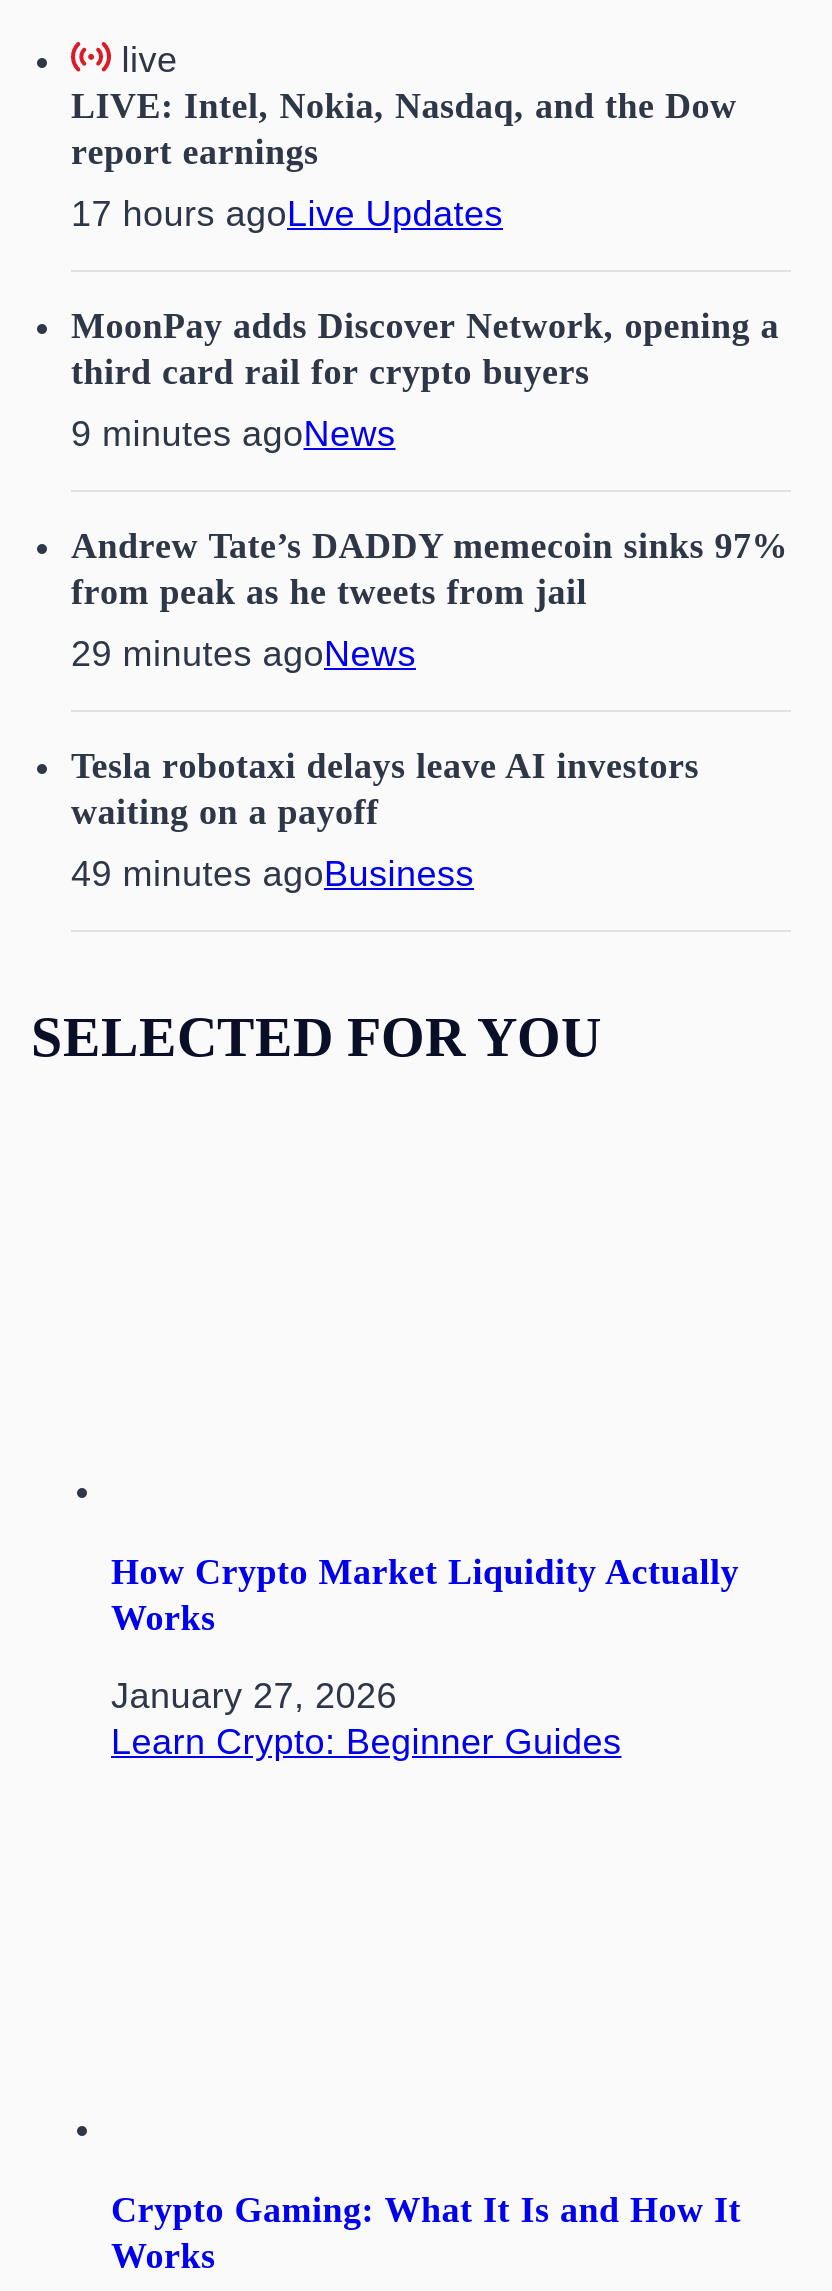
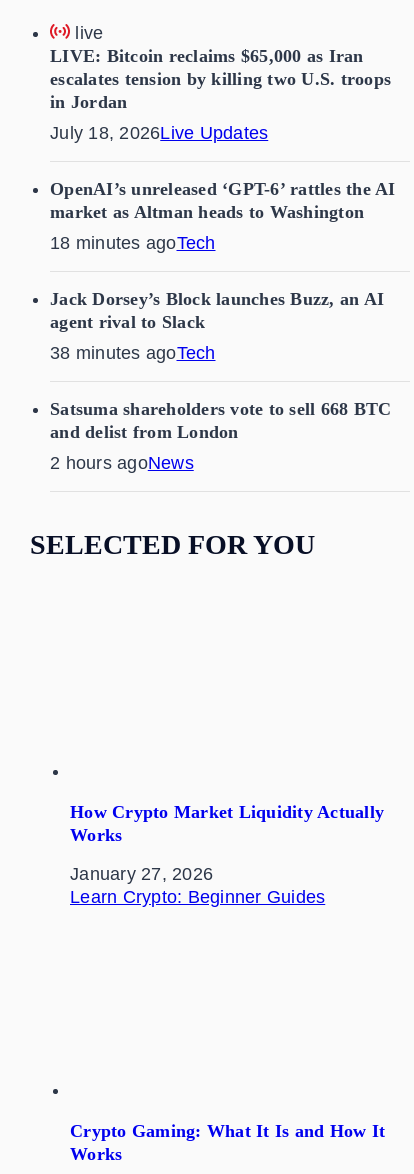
- LIVE: Intel, Nokia, Nasdaq, and the Dow
- report earnings
+ LIVE: Bitcoin reclaims $65,000 as Iran
+ escalates tension by killing two U.S. troops
+ in Jordan

- 17 hours agoLive Updates
+ July 18, 2026Live Updates

- MoonPay adds Discover Network, opening a
- third card rail for crypto buyers
+ OpenAI’s unreleased ‘GPT-6’ rattles the AI
+ market as Altman heads to Washington

- 9 minutes agoNews
+ 18 minutes agoTech

- Andrew Tate’s DADDY memecoin sinks 97%
- from peak as he tweets from jail
+ Jack Dorsey’s Block launches Buzz, an AI
+ agent rival to Slack

- 29 minutes agoNews
+ 38 minutes agoTech

- Tesla robotaxi delays leave AI investors
- waiting on a payoff
+ Satsuma shareholders vote to sell 668 BTC
+ and delist from London

- 49 minutes agoBusiness
+ 2 hours agoNews
